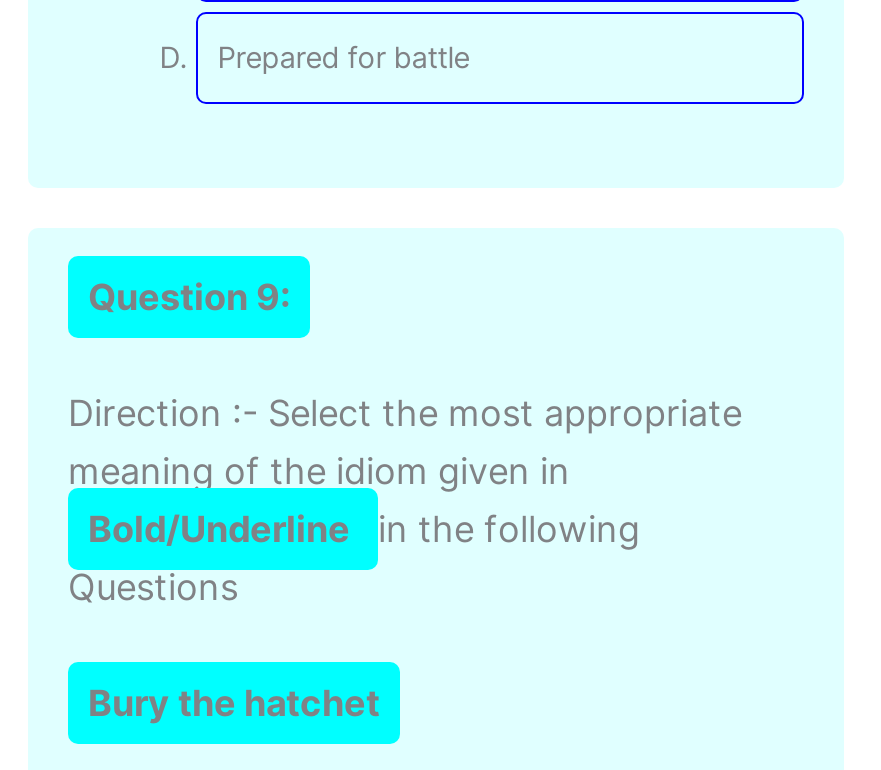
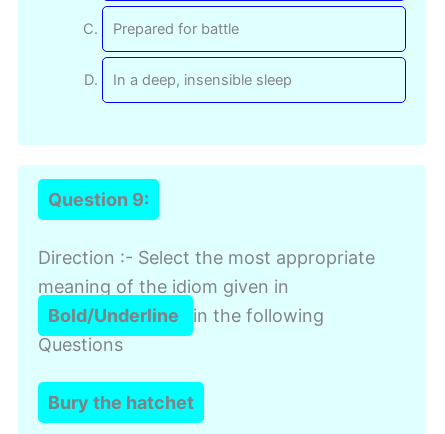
+ In a deep, insensible sleep
